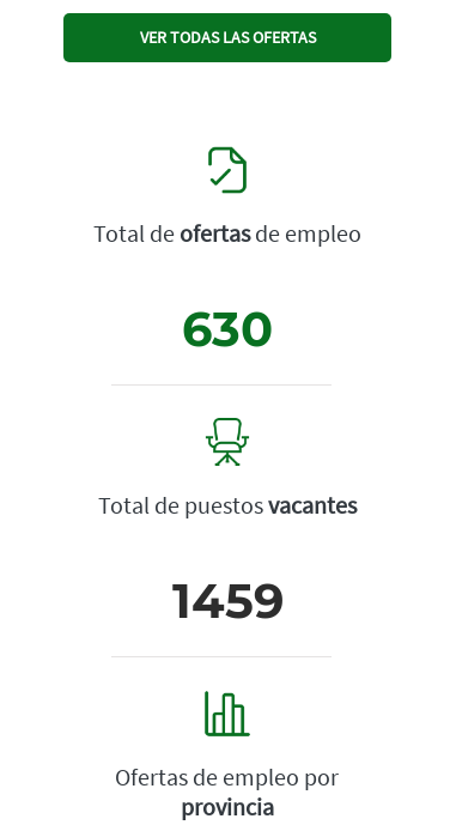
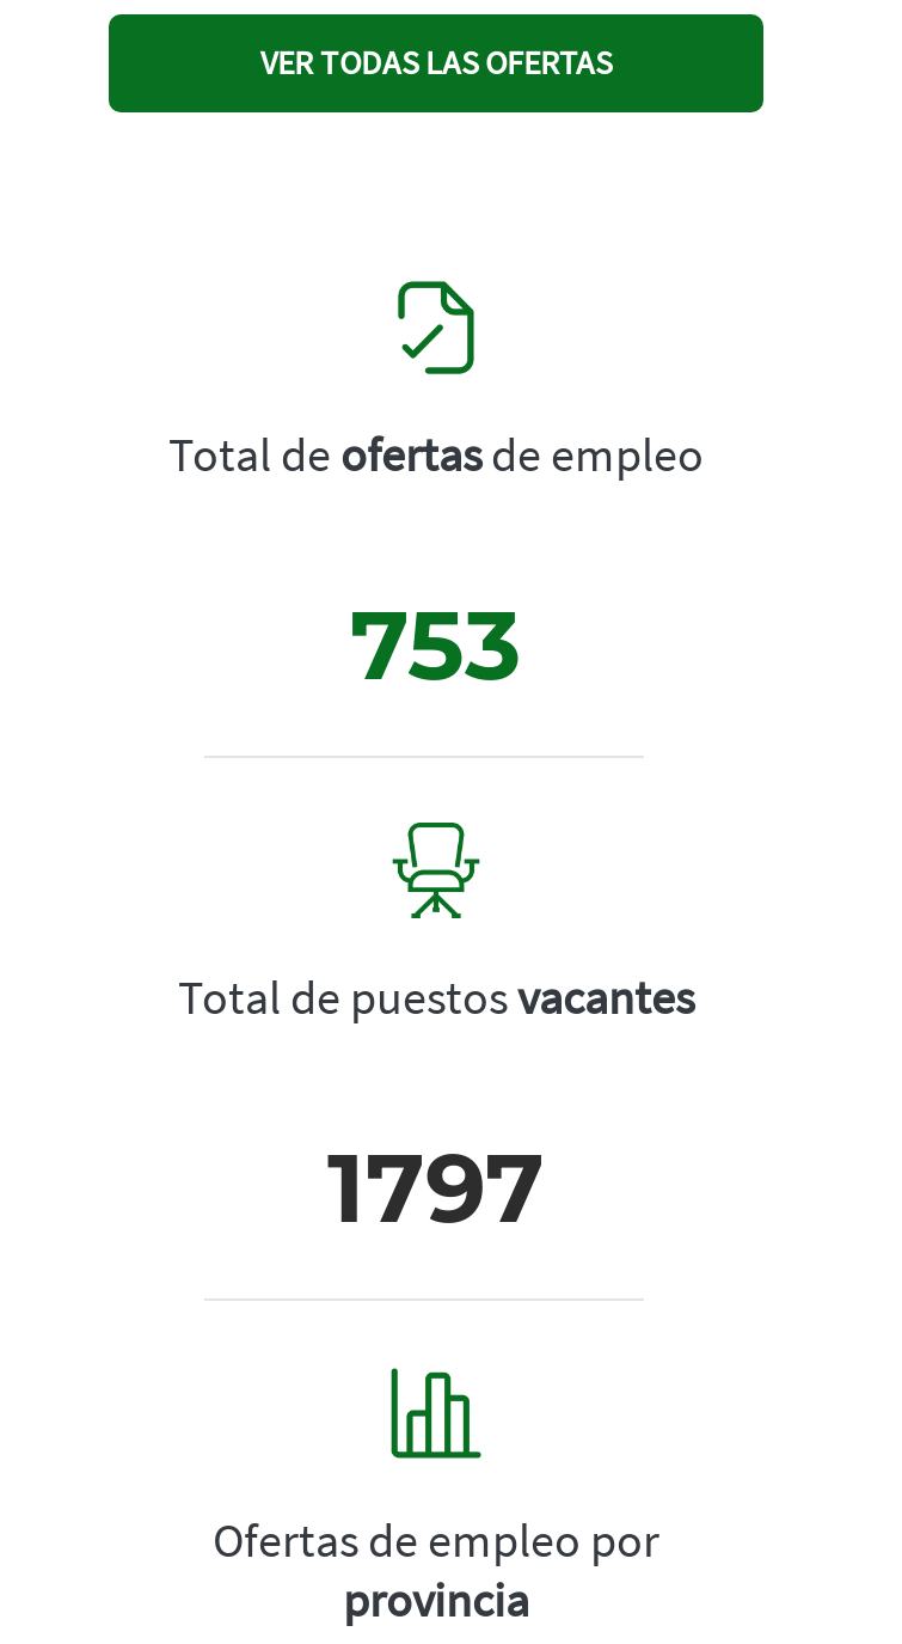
- 630
+ 753

- 1459
+ 1797
